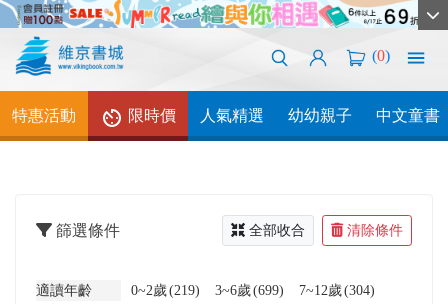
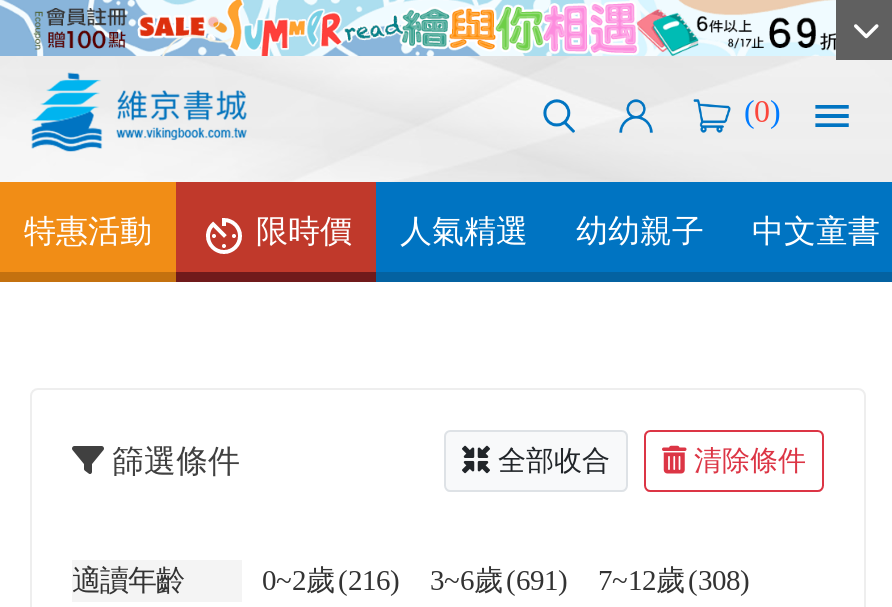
- 0~2歲 (219)
+ 0~2歲 (216)

- 3~6歲 (699)
+ 3~6歲 (691)

- 7~12歲 (304)
+ 7~12歲 (308)
